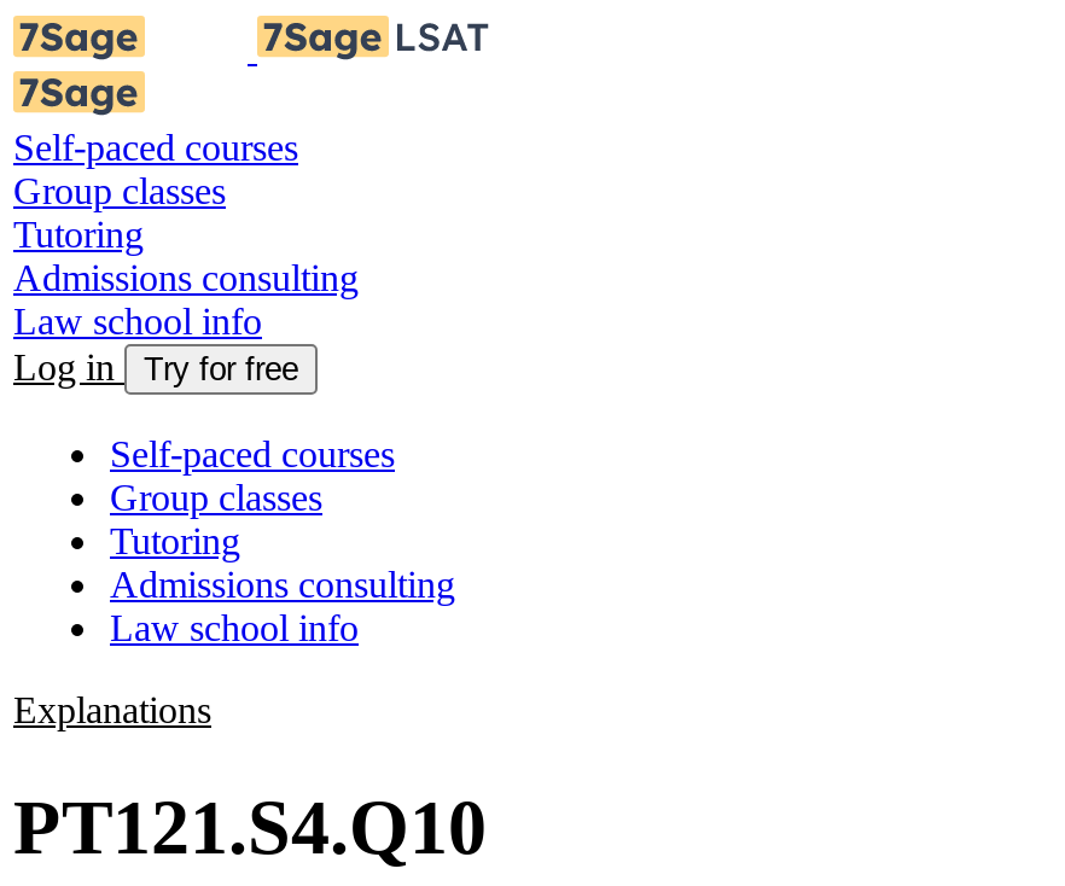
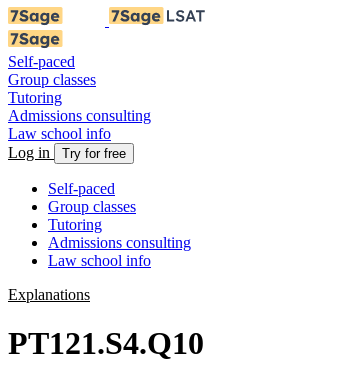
- Self-paced courses
+ Self-paced

- Self-paced courses
+ Self-paced
